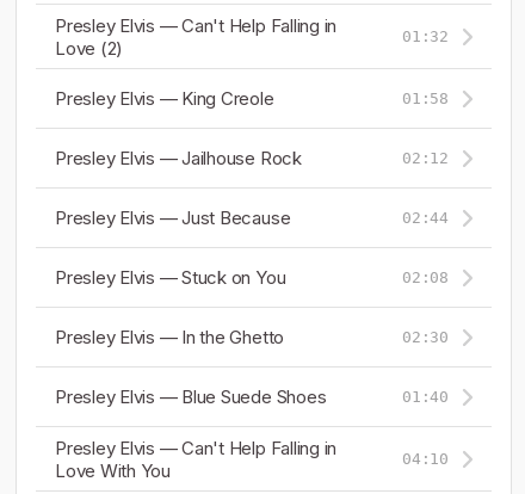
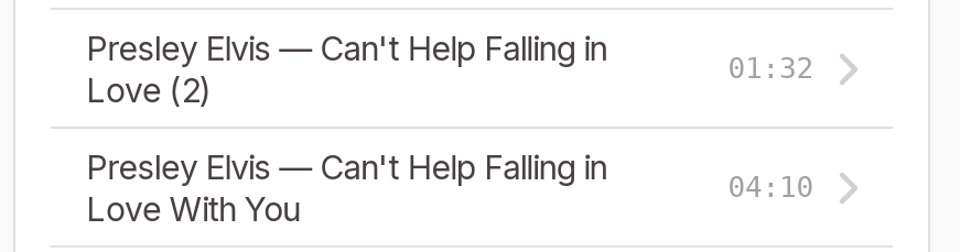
- Presley Elvis — King Creole
- 01:58
- Presley Elvis — Jailhouse Rock
- 02:12
- Presley Elvis — Just Because
- 02:44
- Presley Elvis — Stuck on You
- 02:08
- Presley Elvis — In the Ghetto
- 02:30
- Presley Elvis — Blue Suede Shoes
- 01:40
